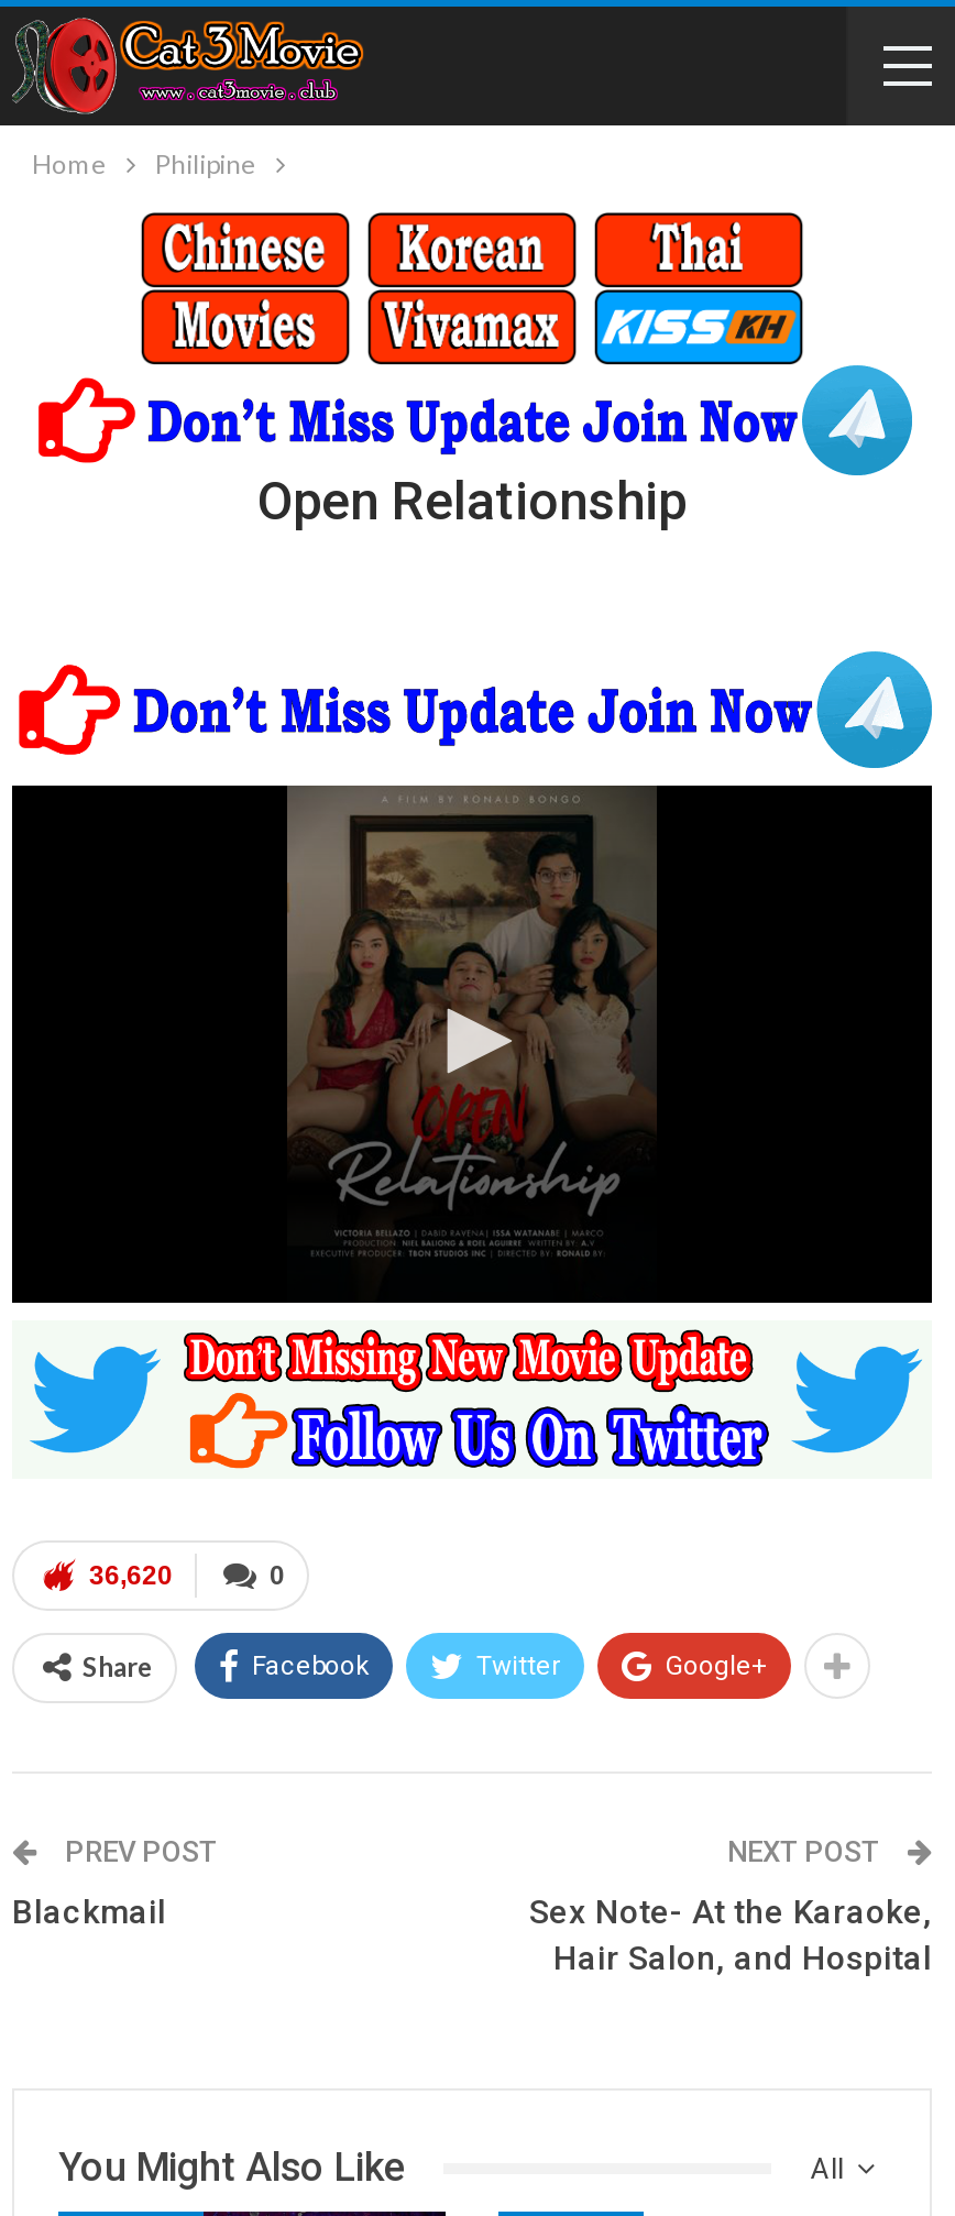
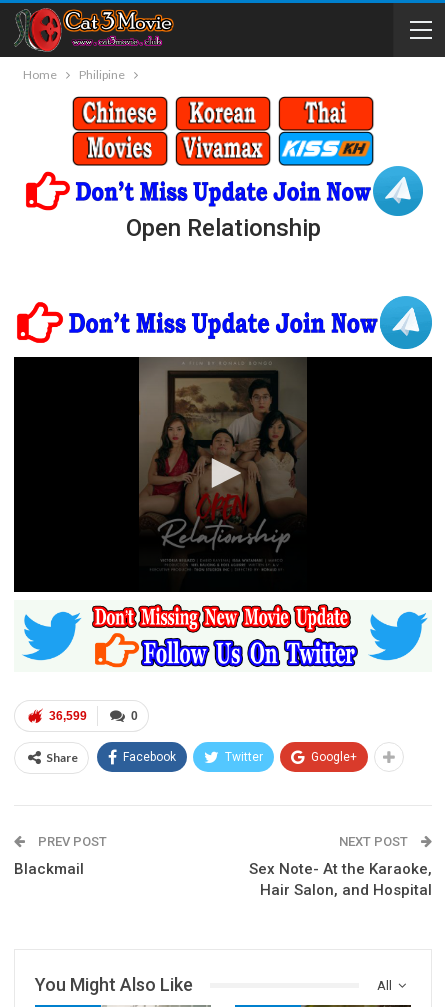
- 36,620
+ 36,599
